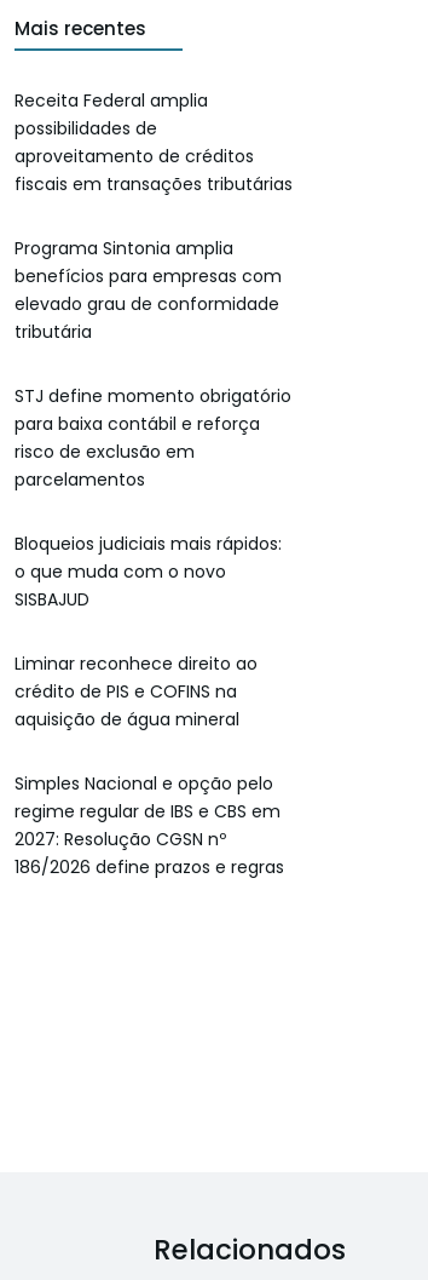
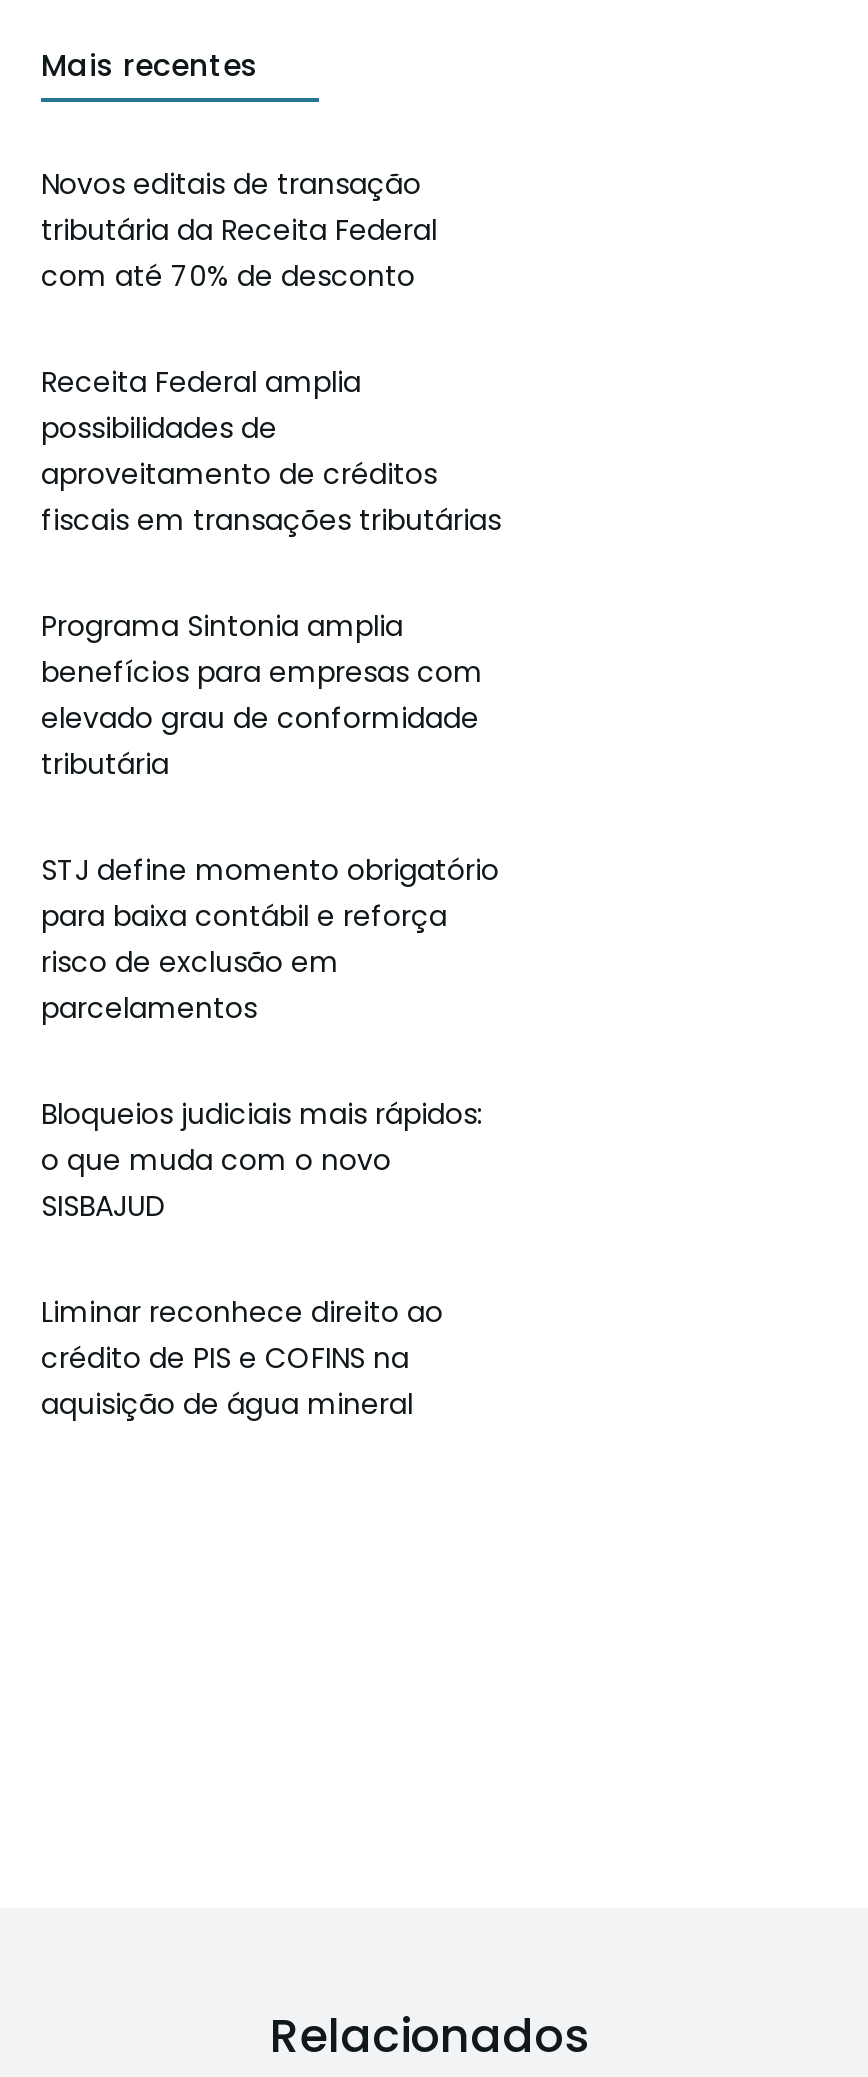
+ Novos editais de transação
+ tributária da Receita Federal
+ com até 70% de desconto

moved down: Receita Federal amplia | possibilidades de | aproveitamento de créditos | ... | crédito de PIS e COFINS na | aquisição de água mineral

- Simples Nacional e opção pelo
- regime regular de IBS e CBS em
- 2027: Resolução CGSN nº
- 186/2026 define prazos e regras
